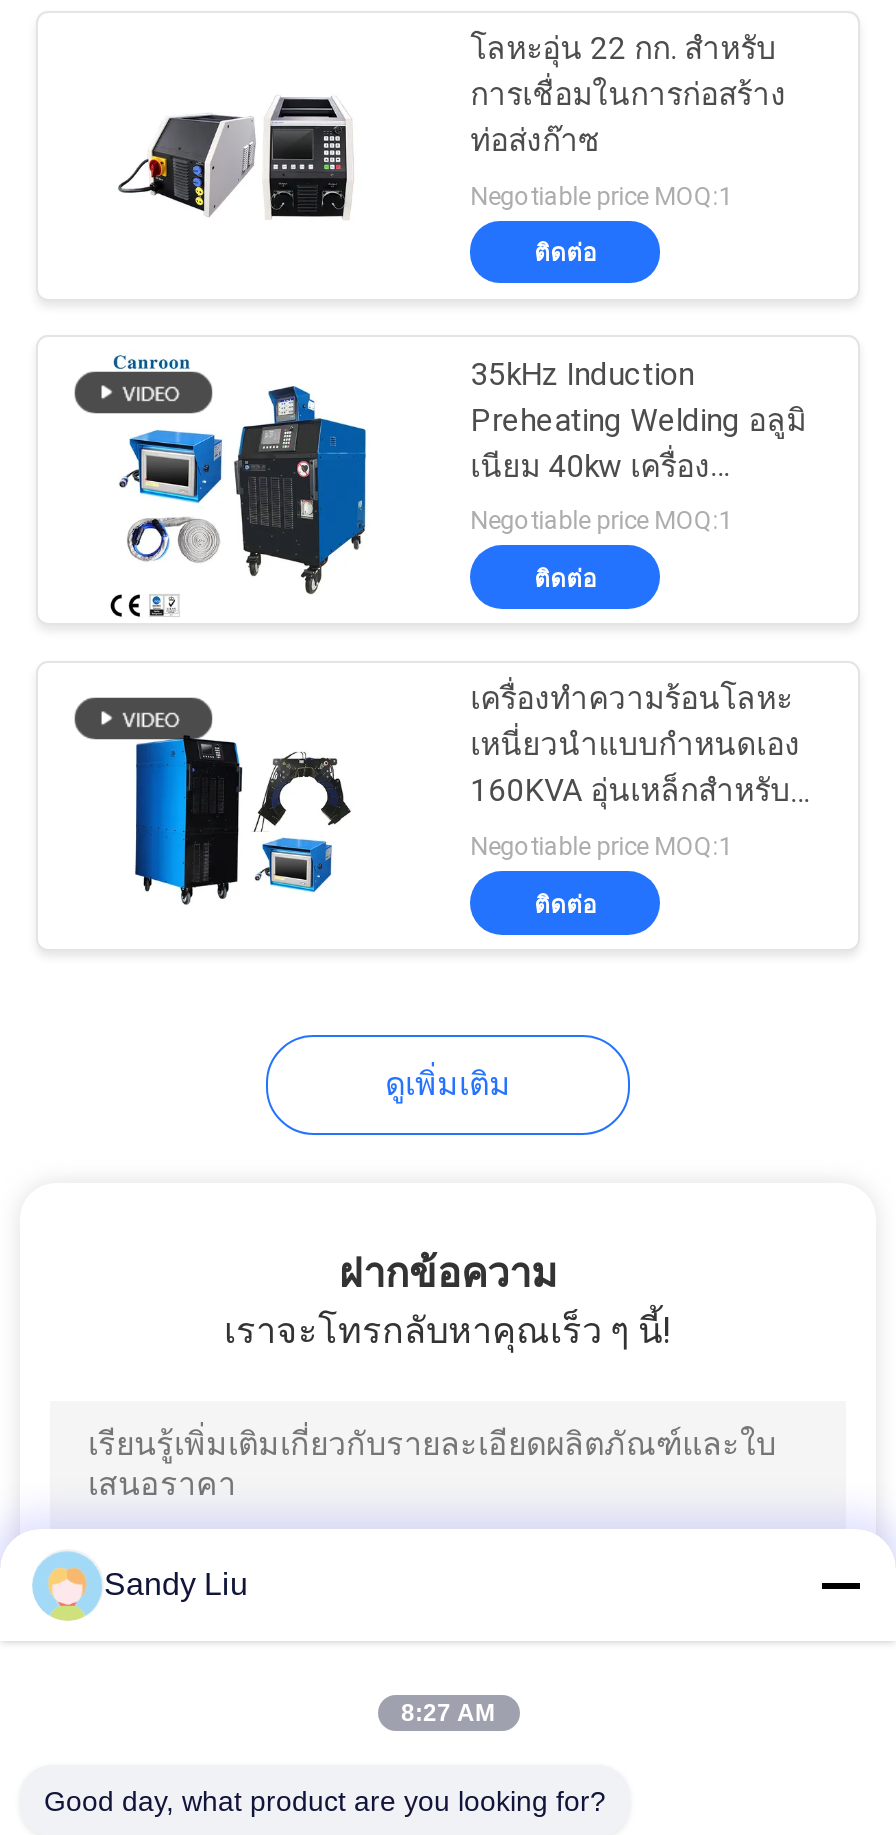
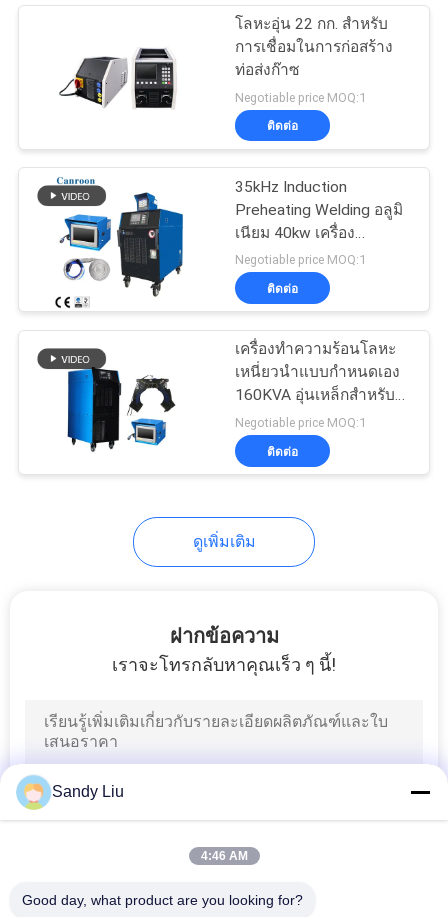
- 8:27 AM
+ 4:46 AM
